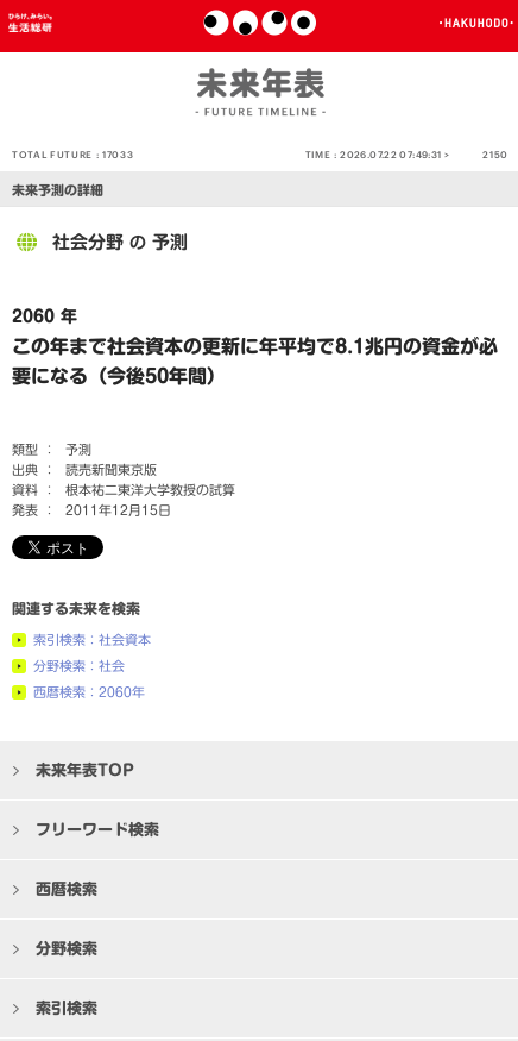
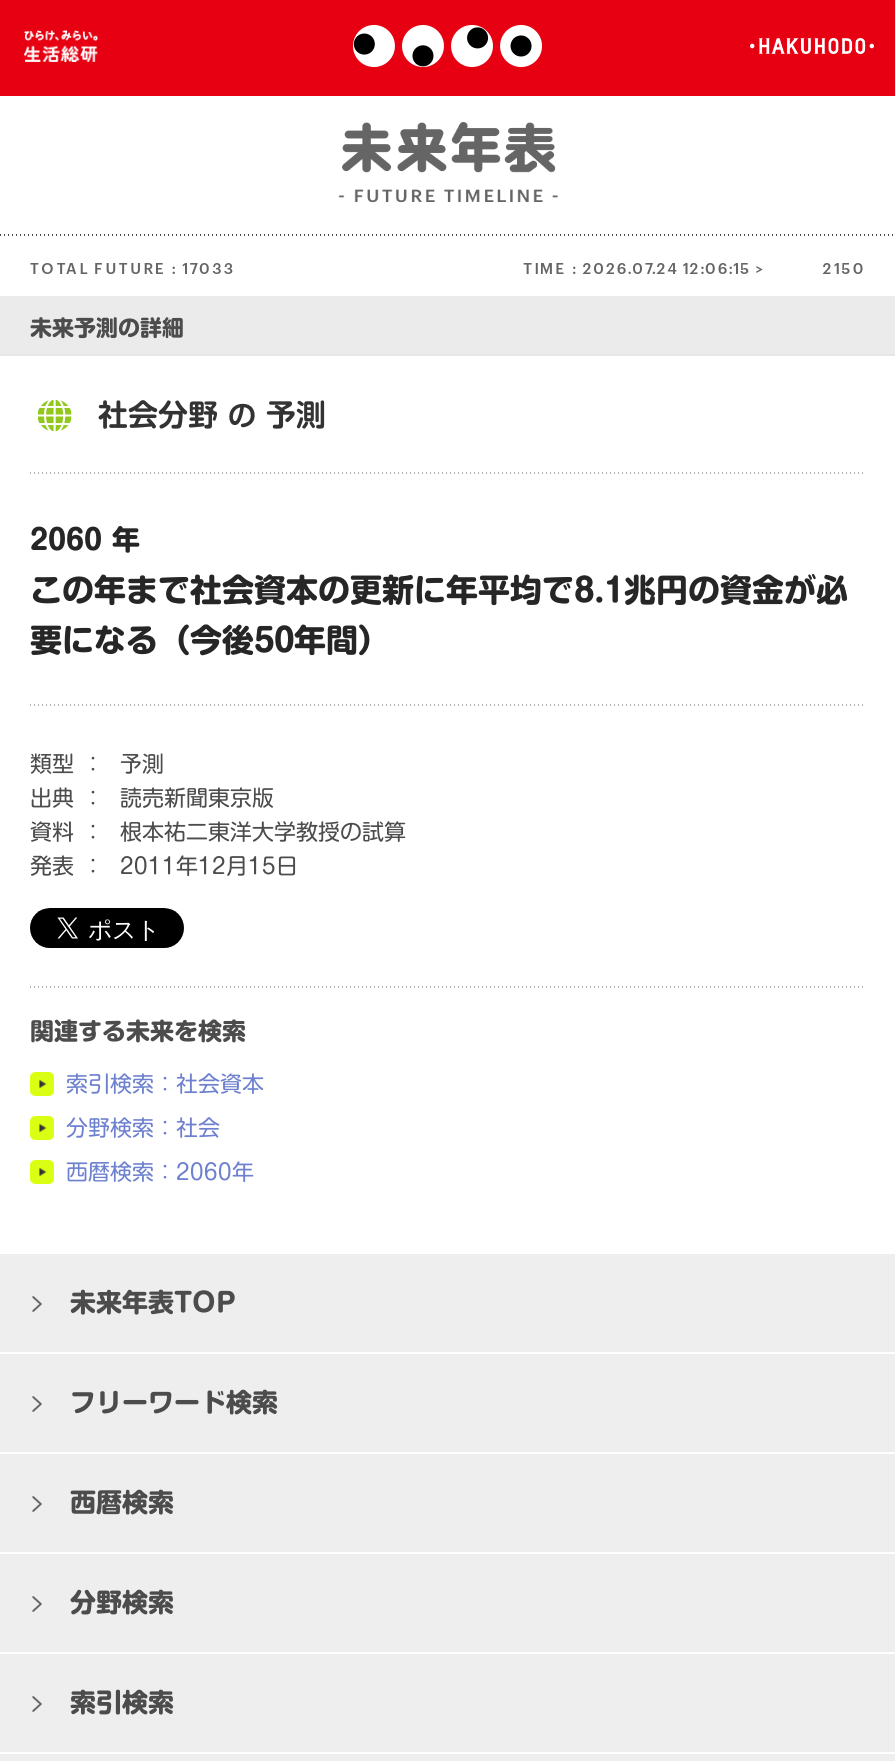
- TIME : 2026.07.22 07:49:31 >
+ TIME : 2026.07.24 12:06:15 >
